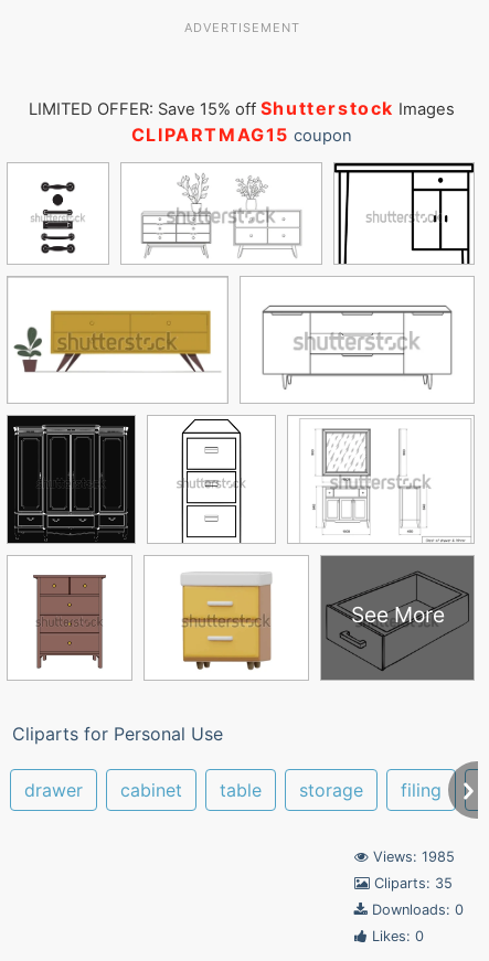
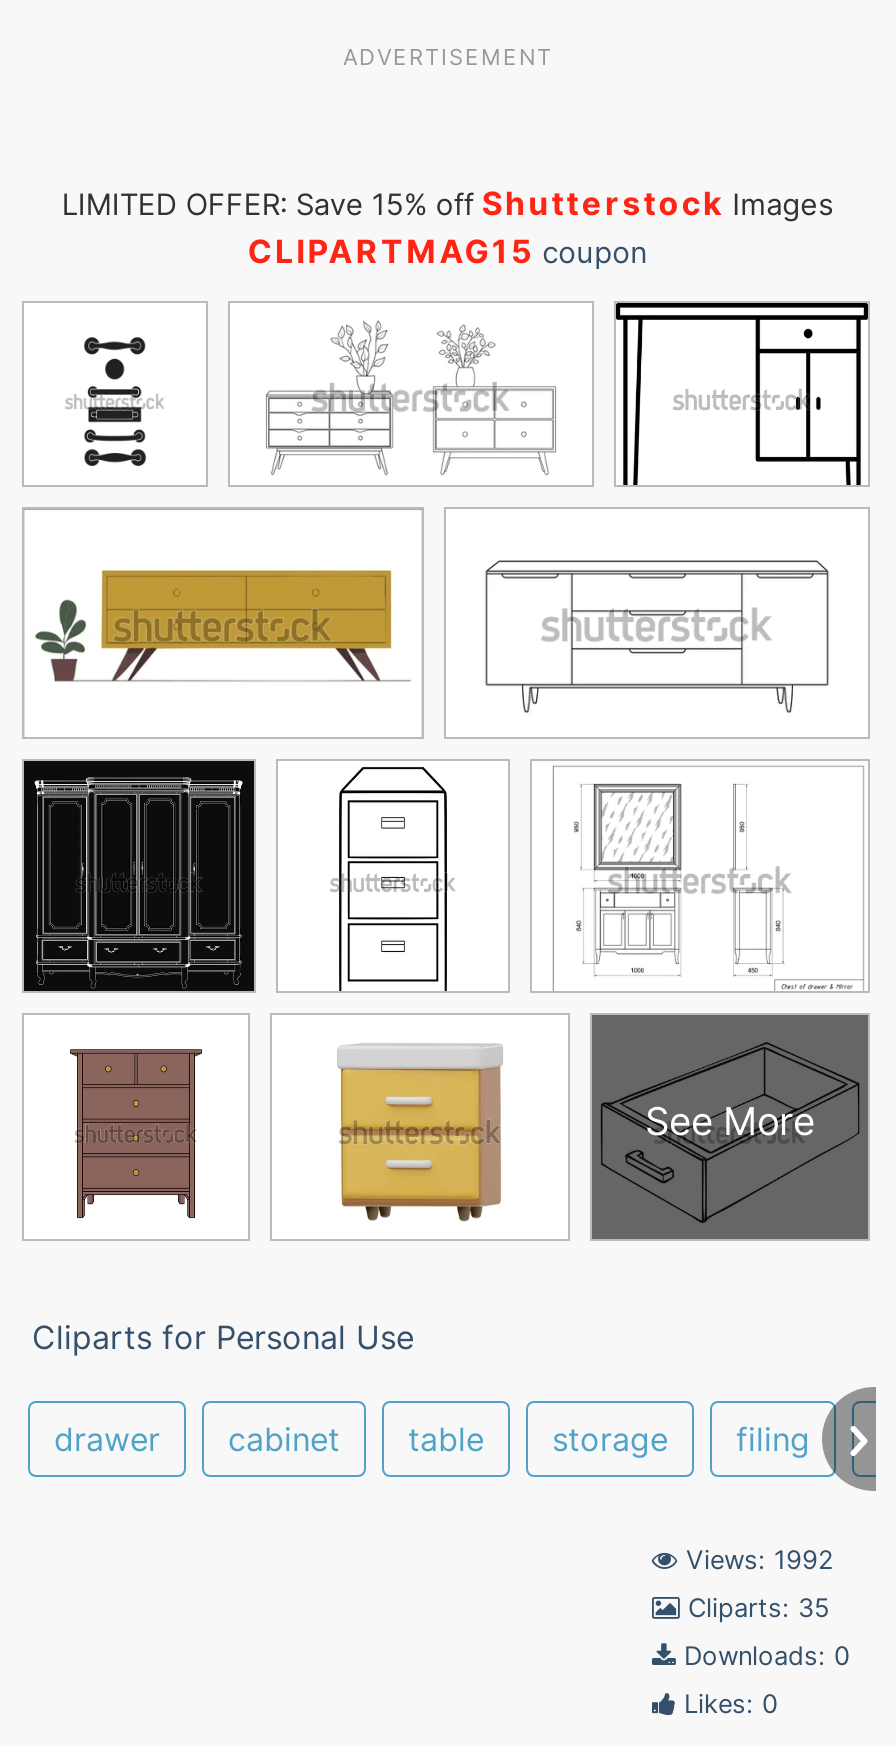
- Views: 1985
+ Views: 1992
